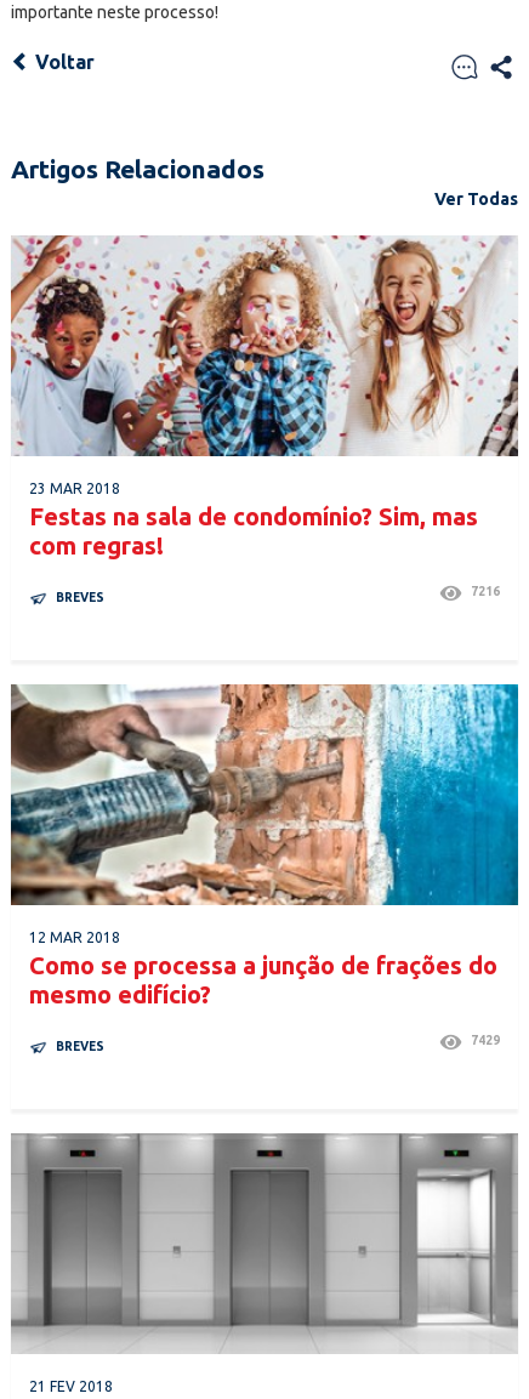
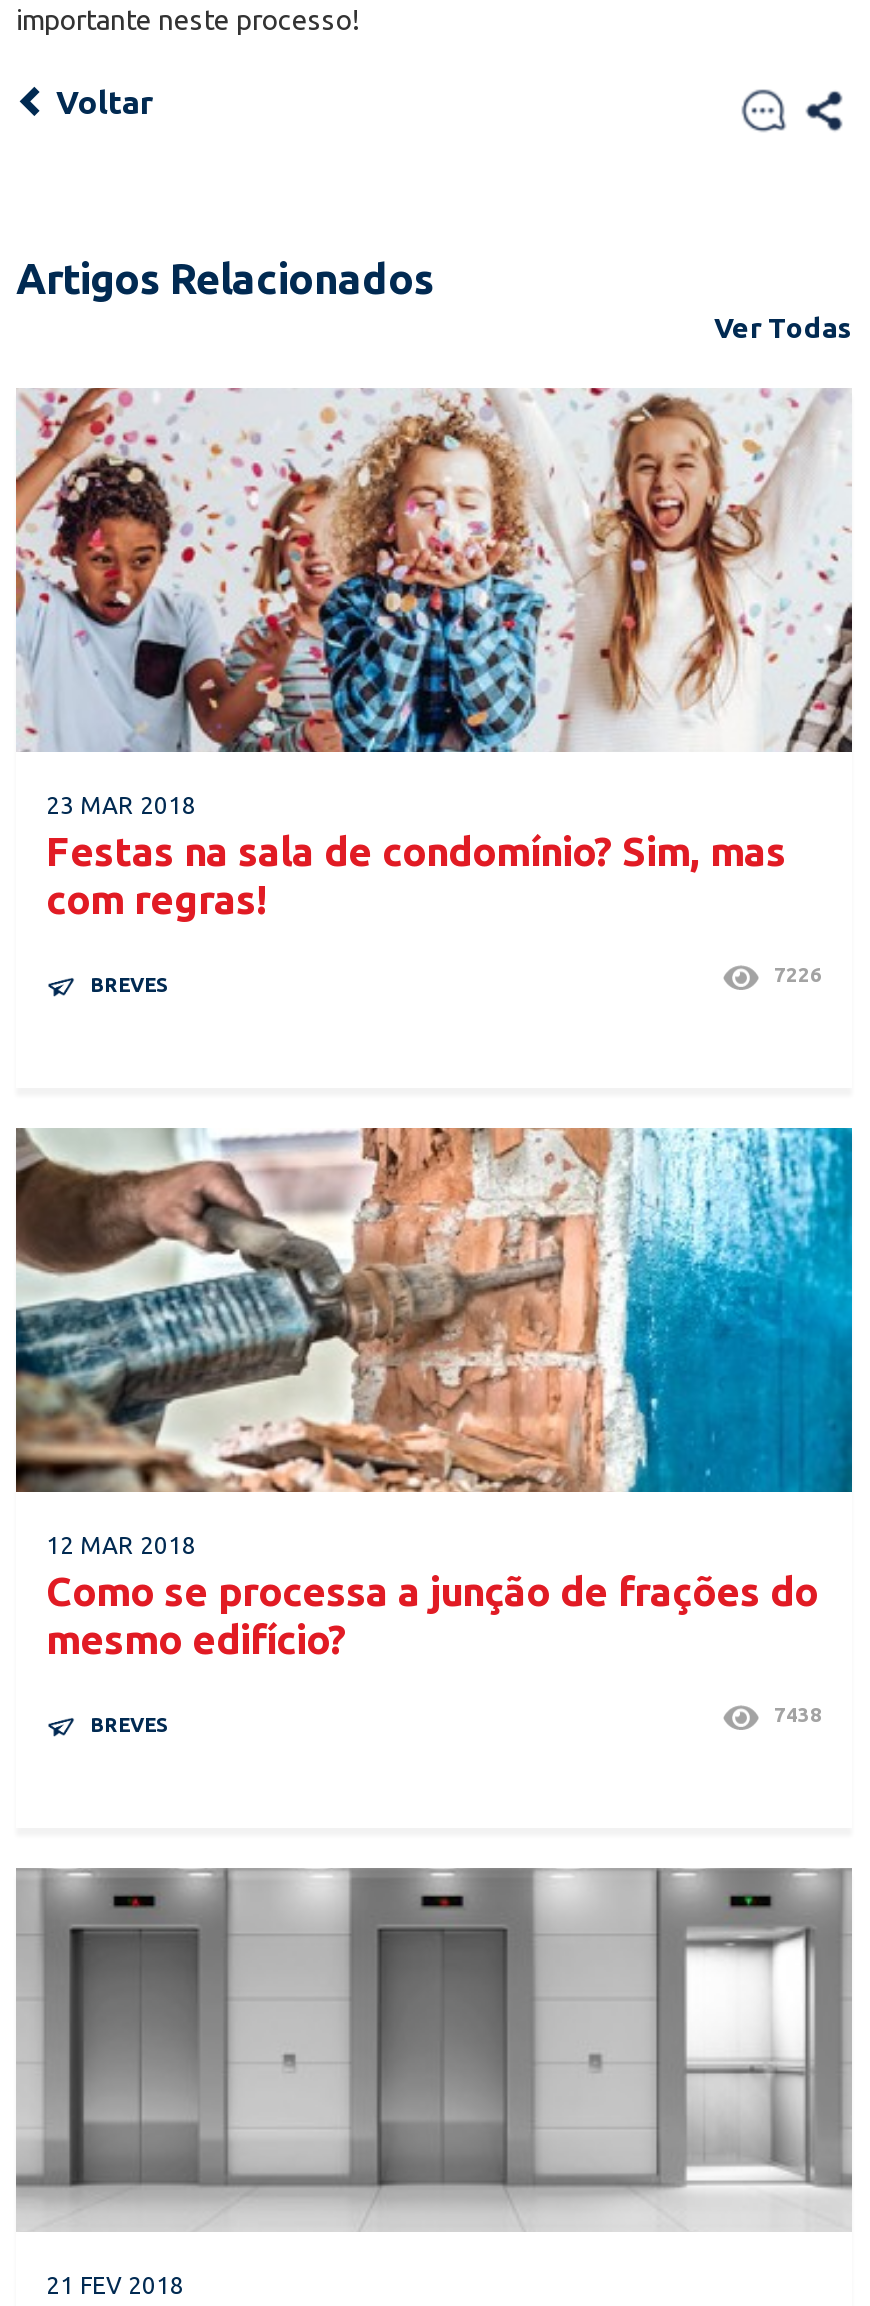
- 7216
+ 7226

- 7429
+ 7438
